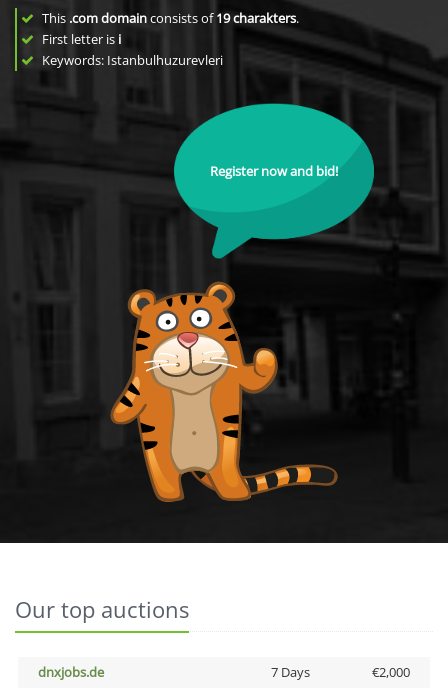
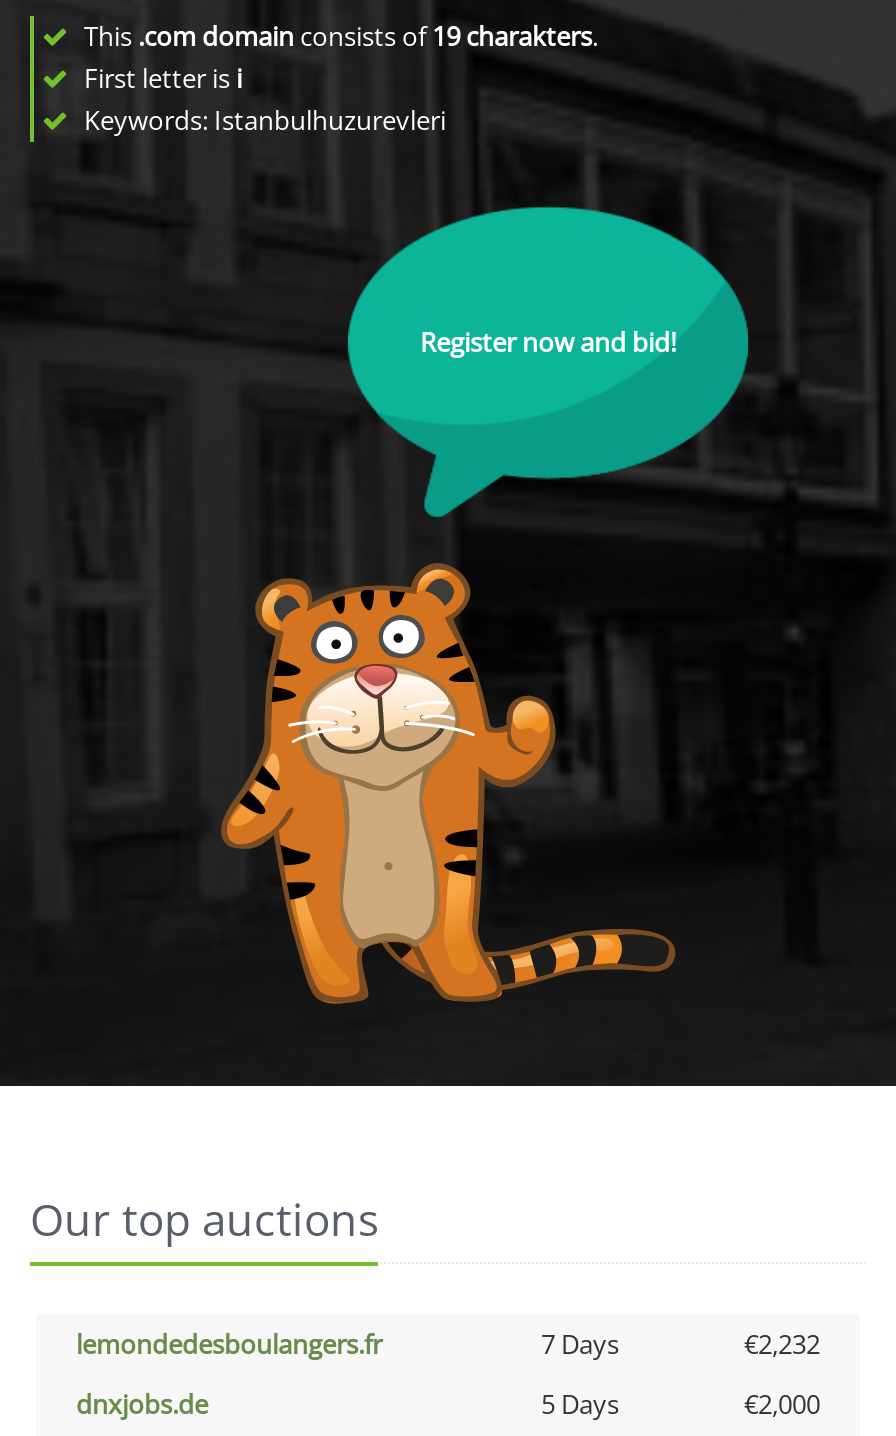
+ lemondedesboulangers.fr
+ 7 Days
+ €2,232

- 7 Days
+ 5 Days
